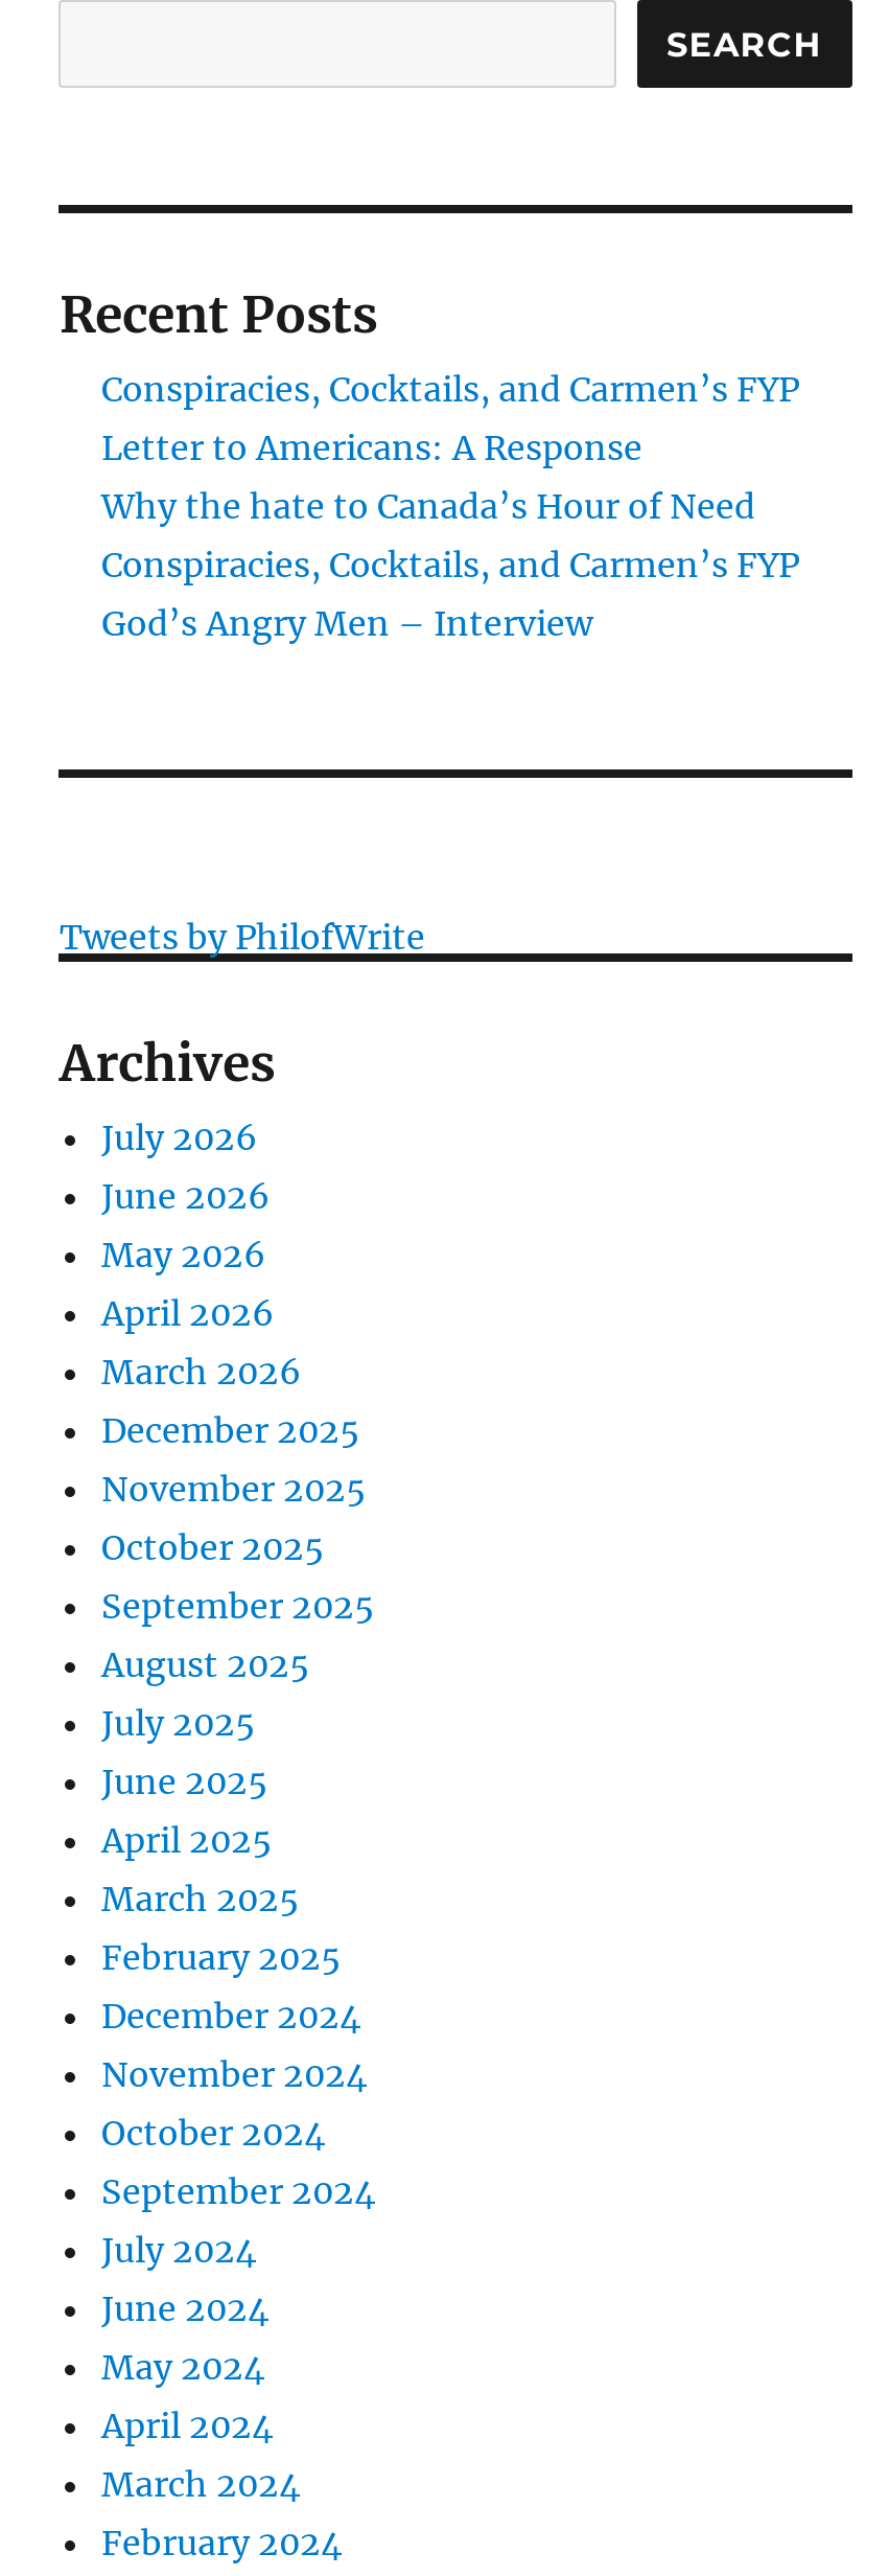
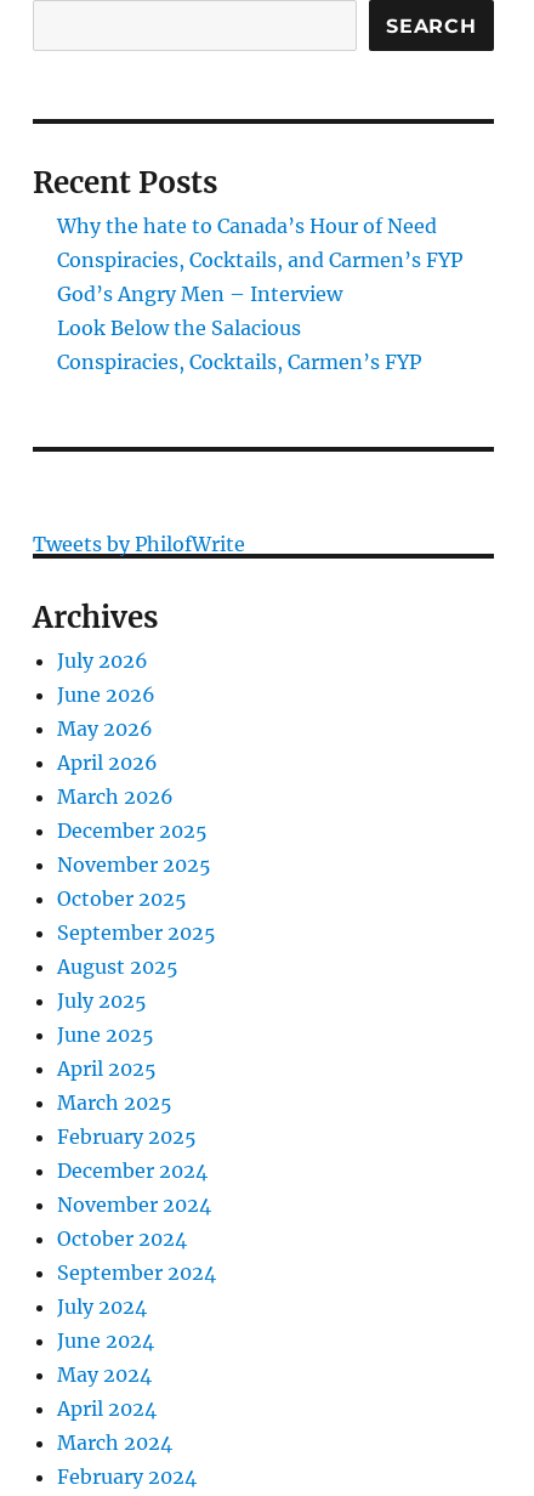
- Conspiracies, Cocktails, and Carmen’s FYP
- Letter to Americans: A Response

moved up: Why the hate to Canada’s Hour of Need | Conspiracies, Cocktails, and Carmen’s FYP | God’s Angry Men – Interview

+ Look Below the Salacious
+ Conspiracies, Cocktails, Carmen’s FYP
